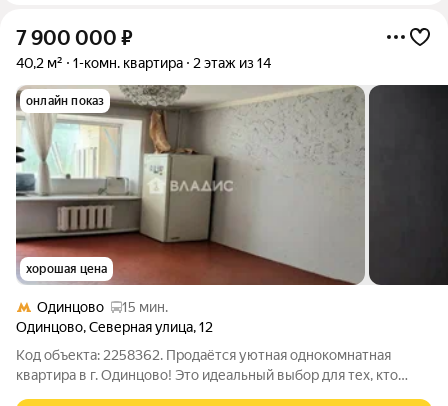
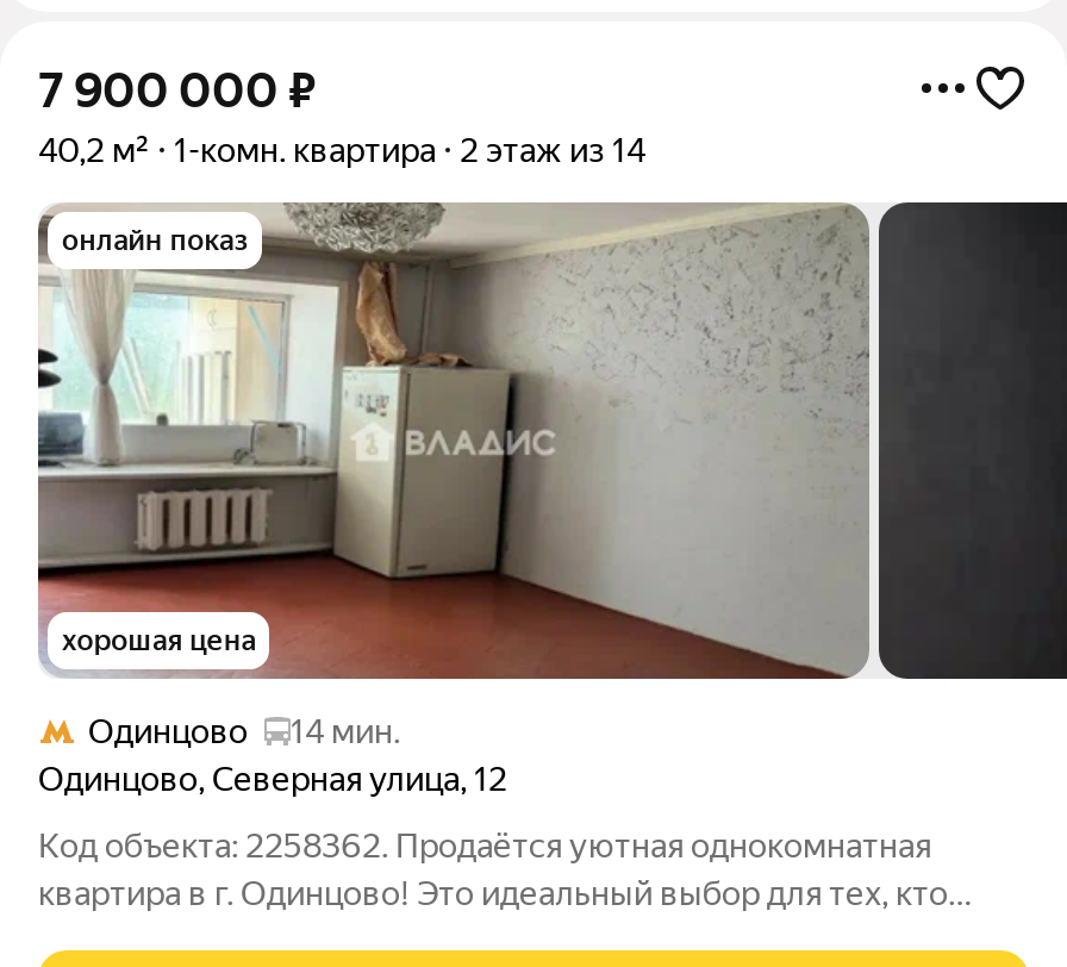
- Одинцово 15 мин.
+ Одинцово 14 мин.
